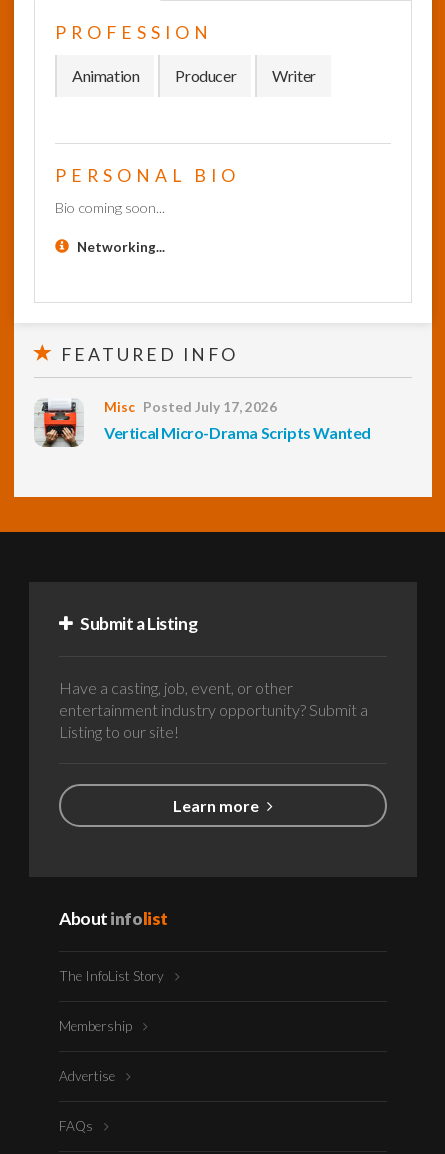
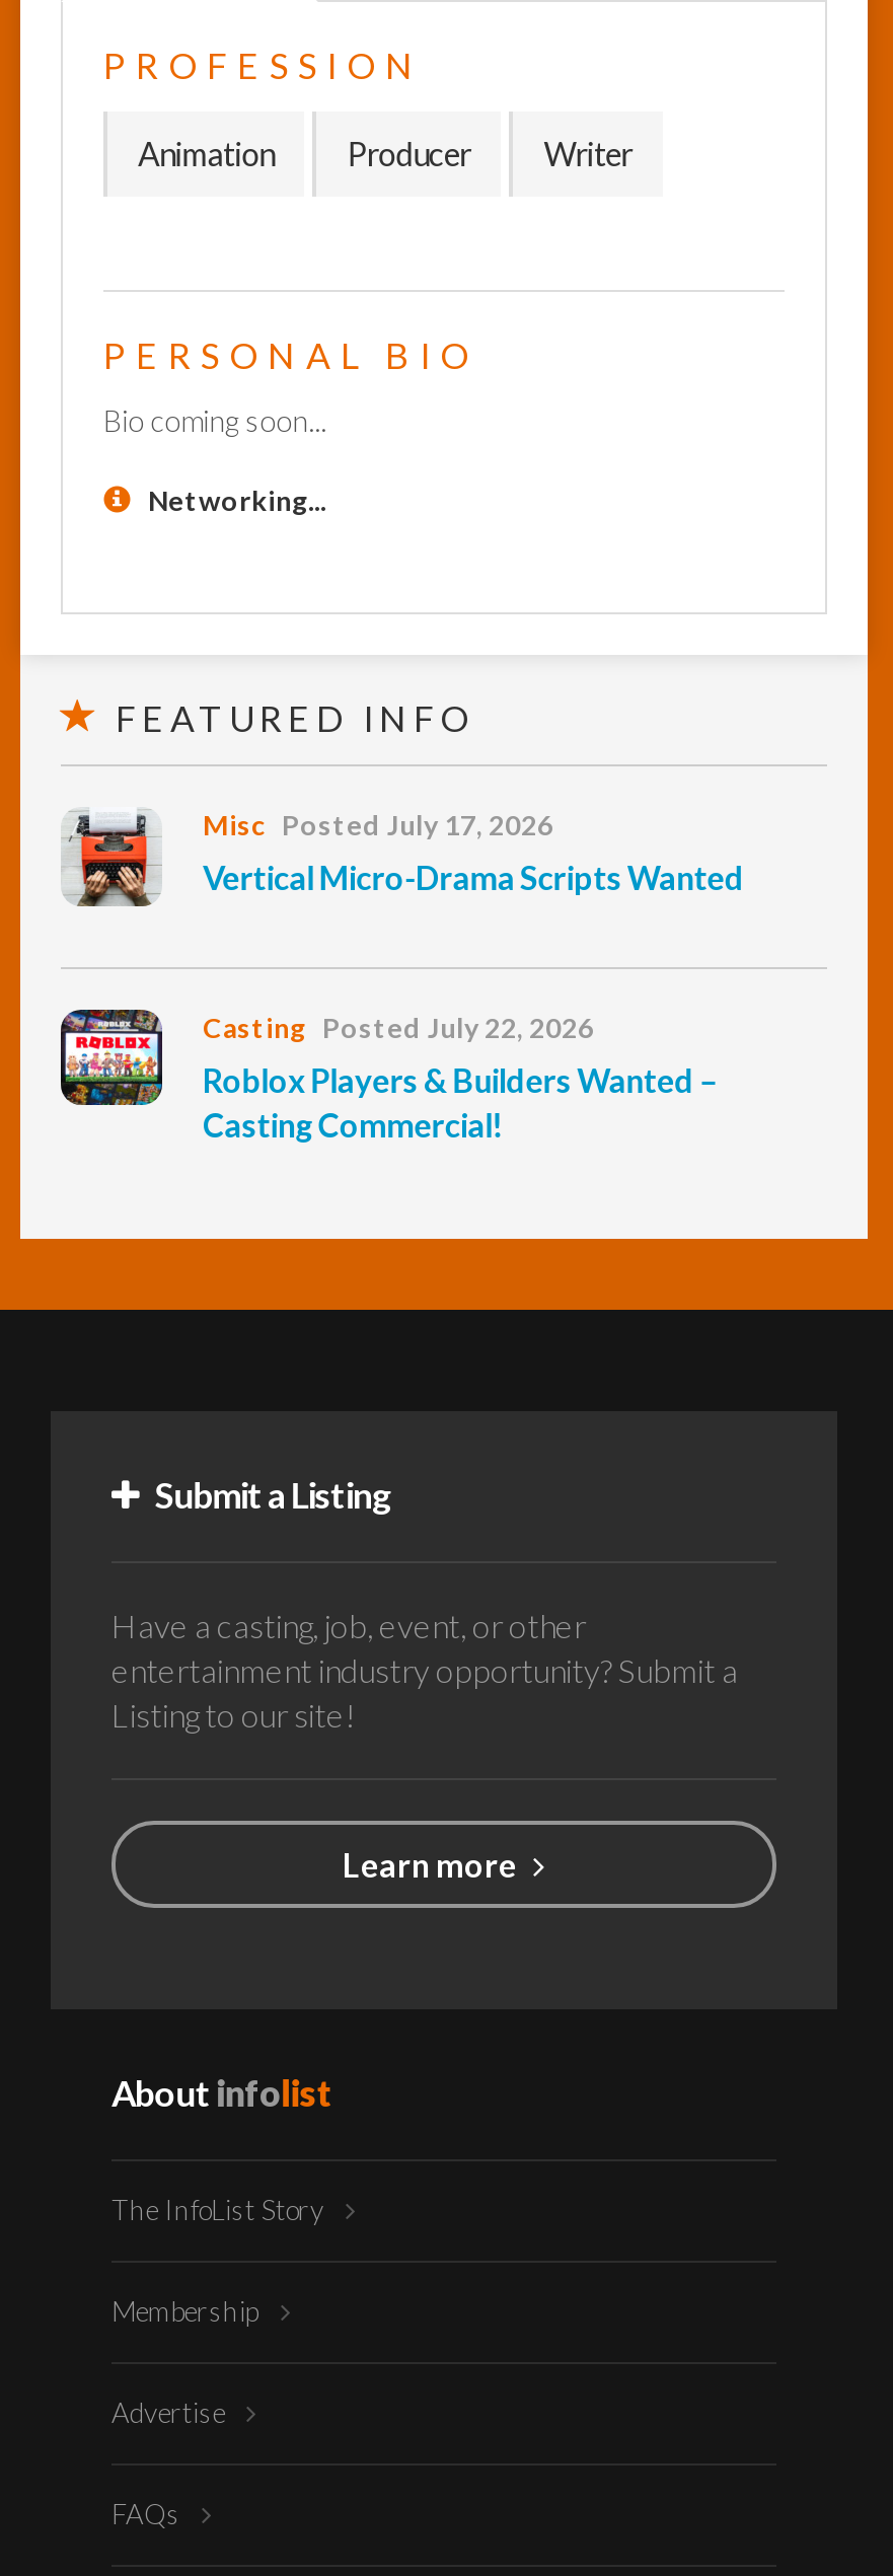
+ [image]
+ Casting Posted July 22, 2026
+ Roblox Players & Builders Wanted –
+ Casting Commercial!
